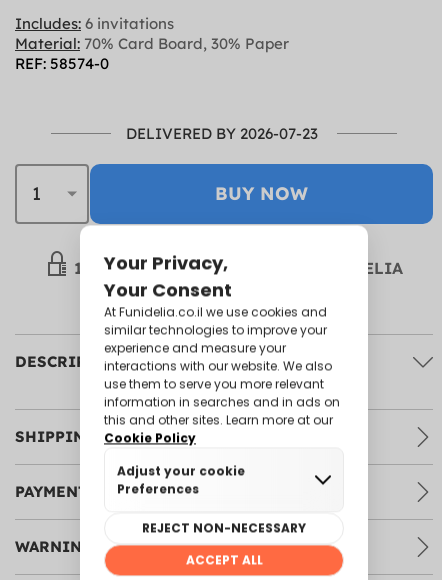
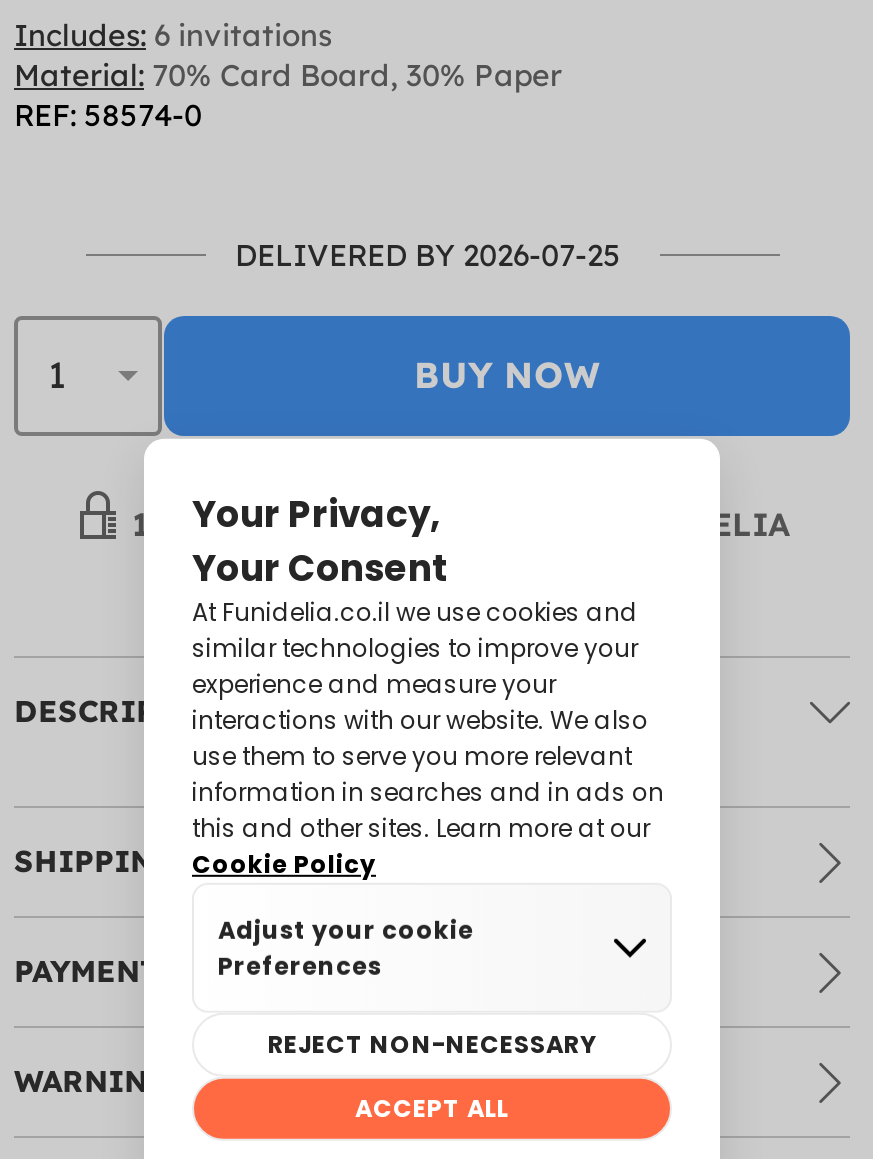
- DELIVERED BY 2026-07-23
+ DELIVERED BY 2026-07-25
